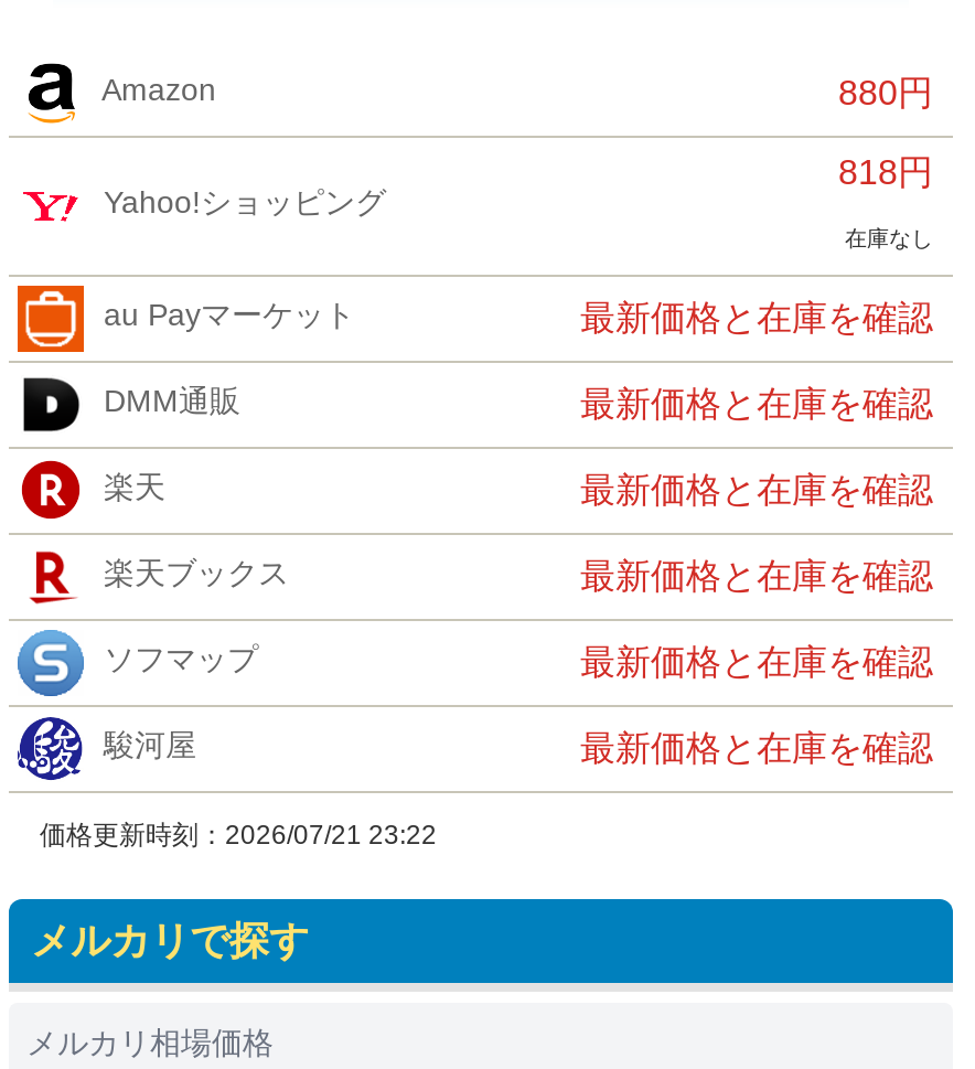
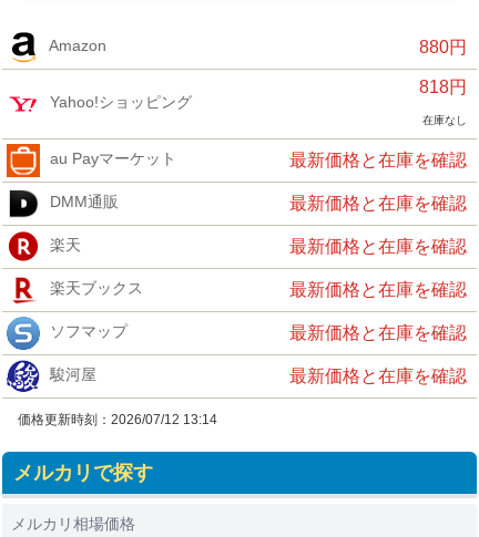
- 価格更新時刻：2026/07/21 23:22
+ 価格更新時刻：2026/07/12 13:14
